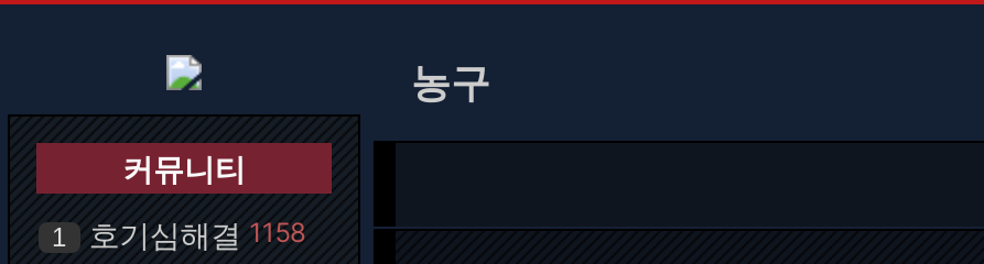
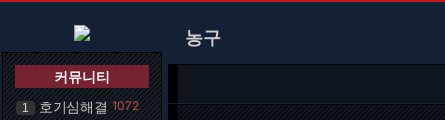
- 1 호기심해결 1158
+ 1 호기심해결 1072
